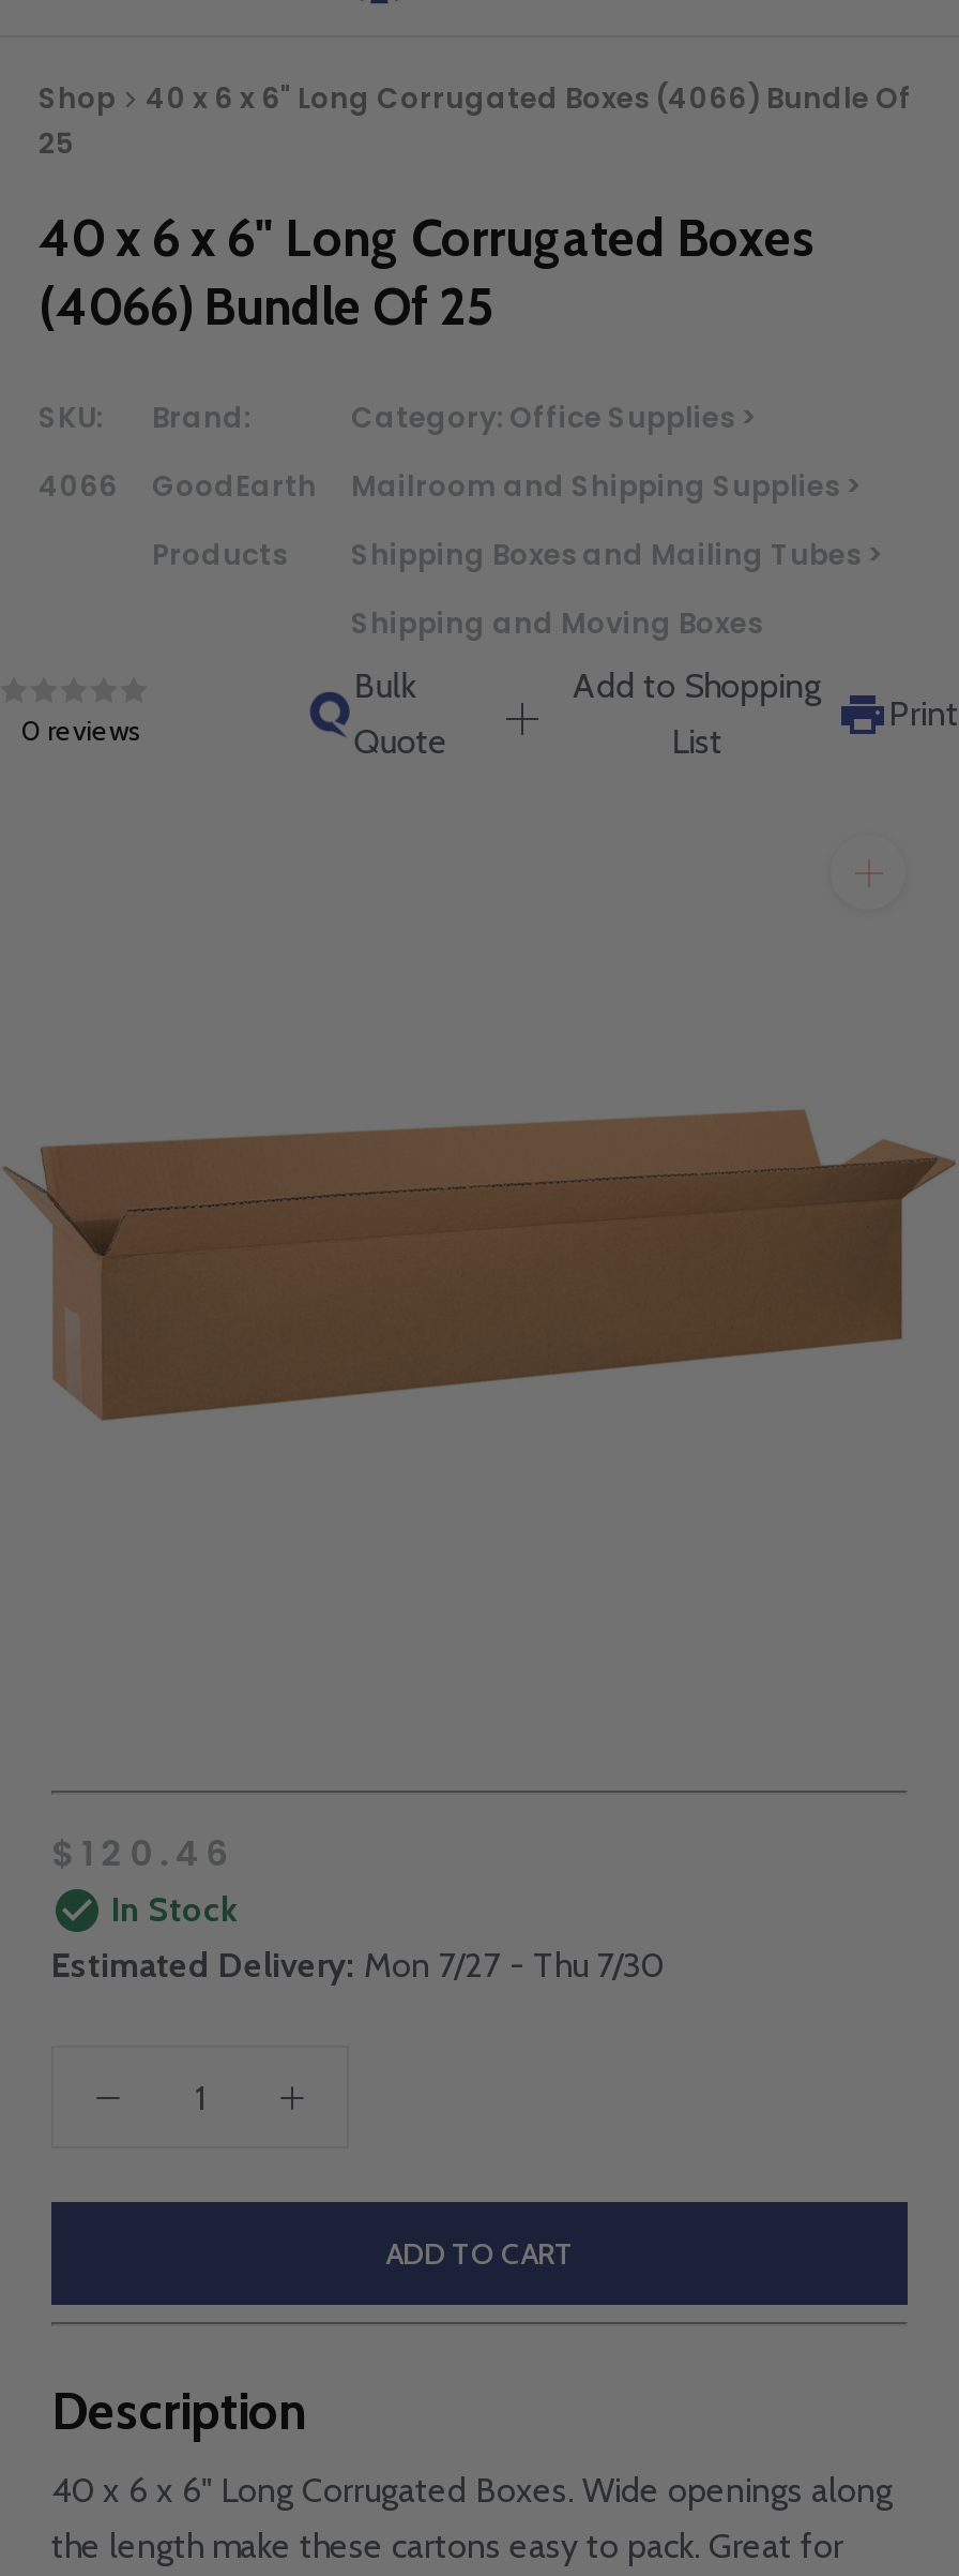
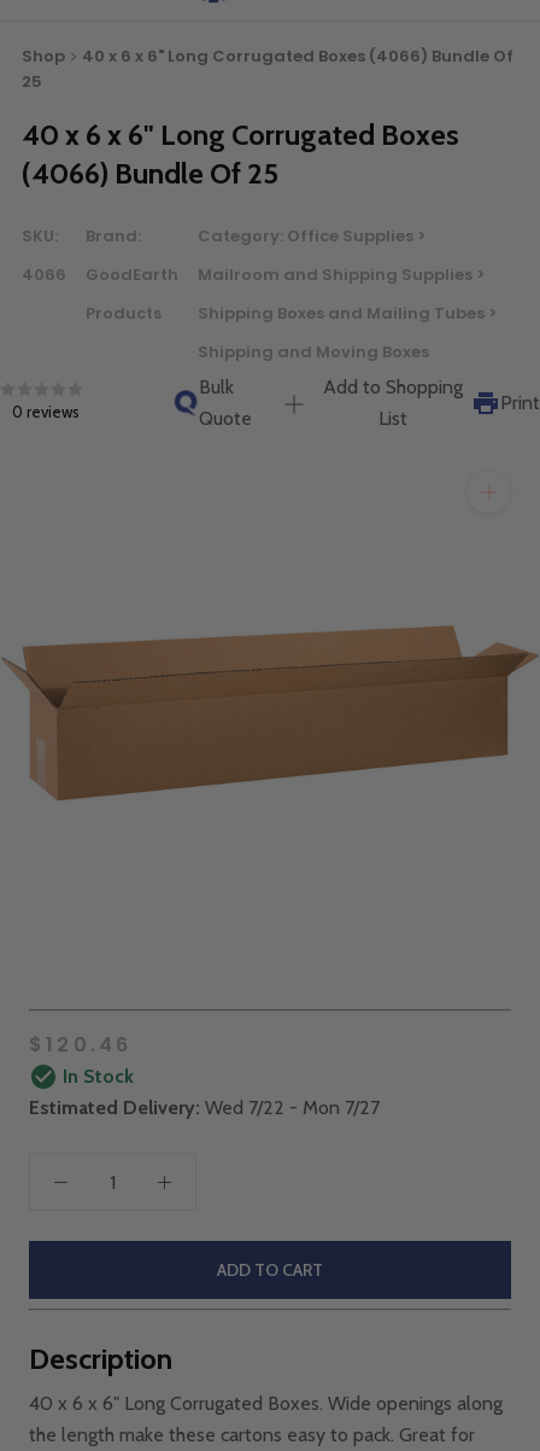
- Estimated Delivery: Mon 7/27 - Thu 7/30
+ Estimated Delivery: Wed 7/22 - Mon 7/27
